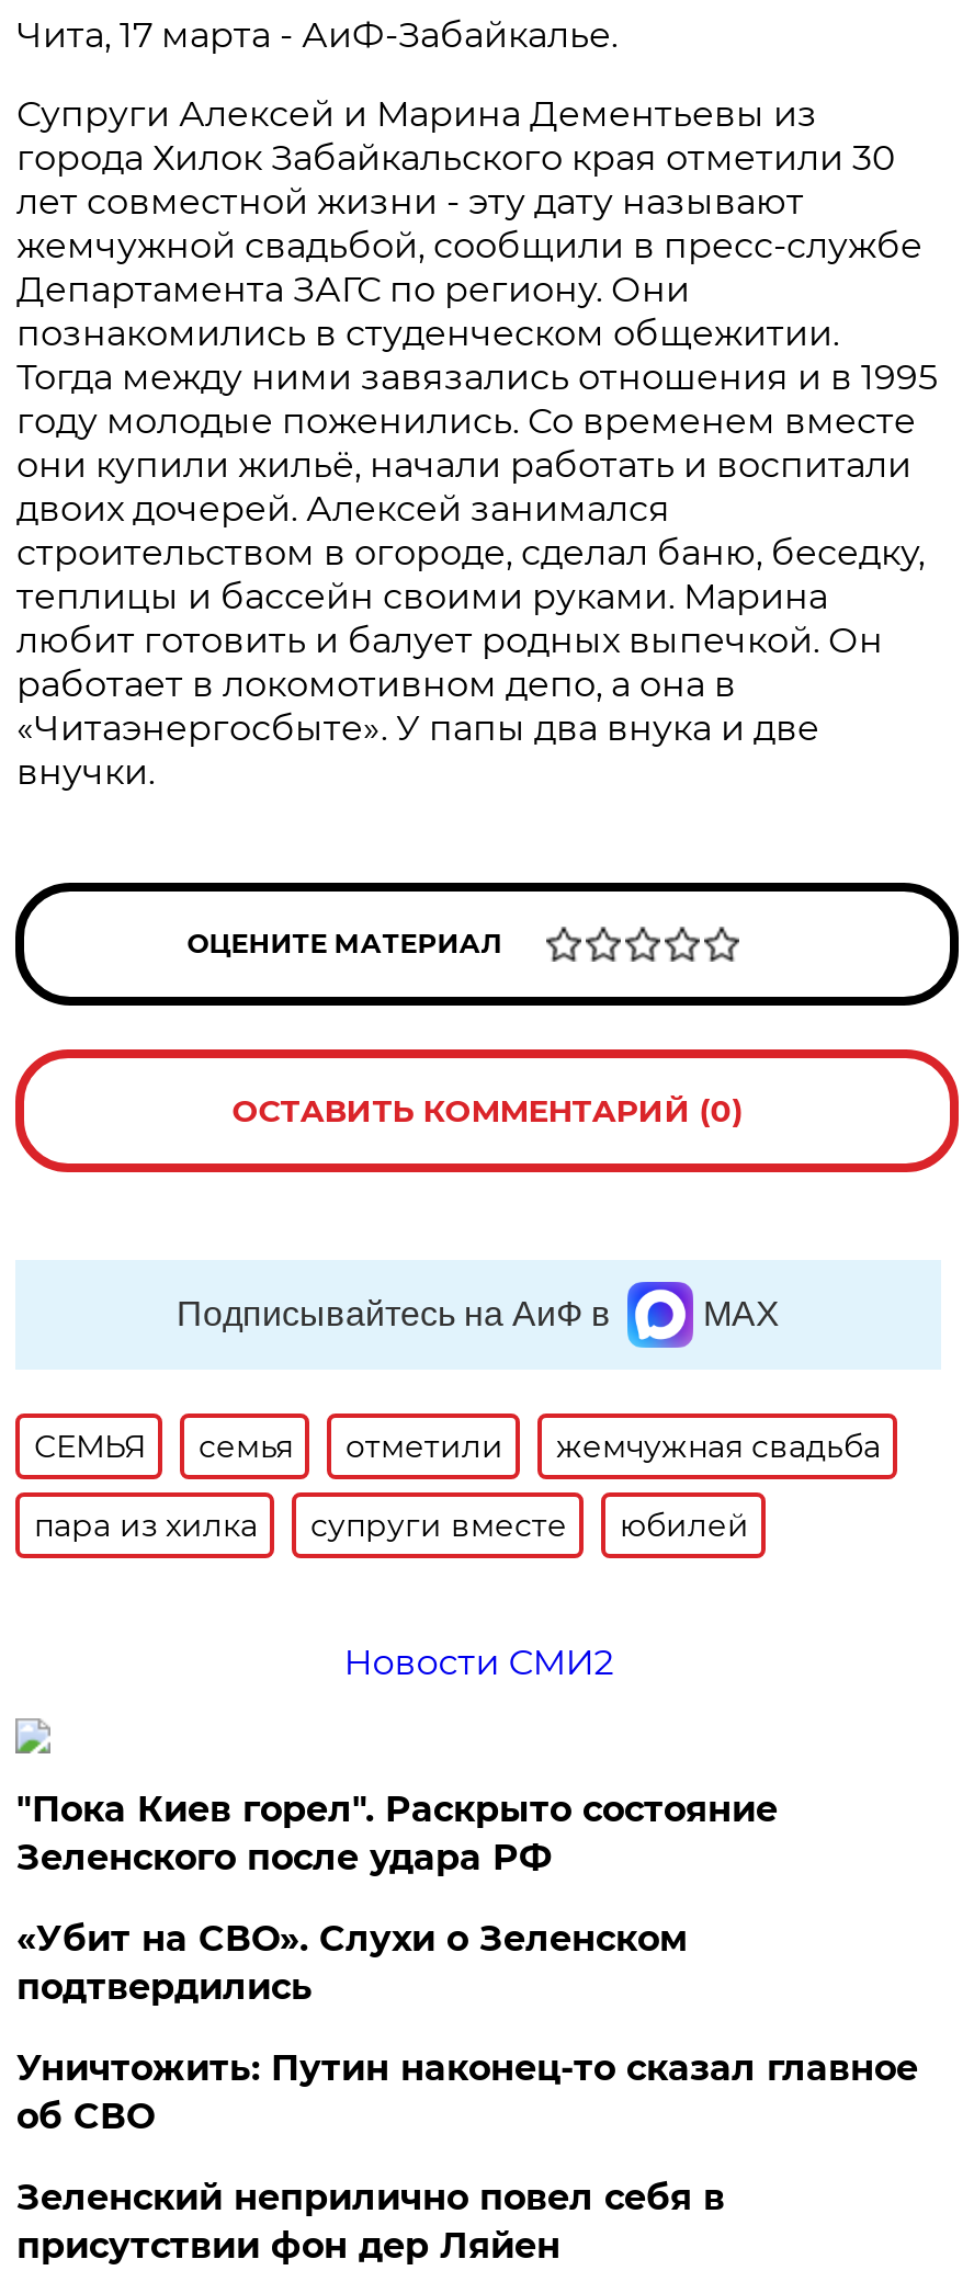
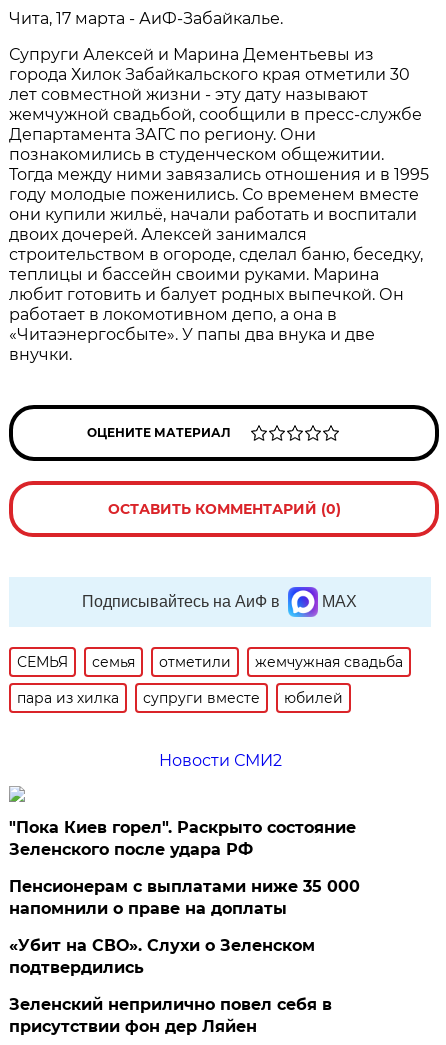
+ Пенсионерам с выплатами ниже 35 000
+ напомнили о праве на доплаты

moved down: «Убит на СВО». Слухи о Зеленском | подтвердились

- Уничтожить: Путин наконец-то сказал главное
- об СВО
